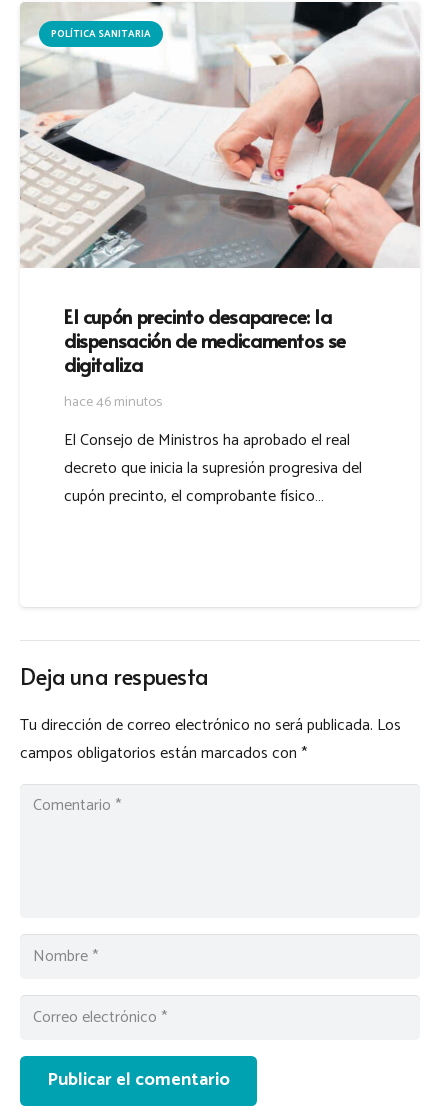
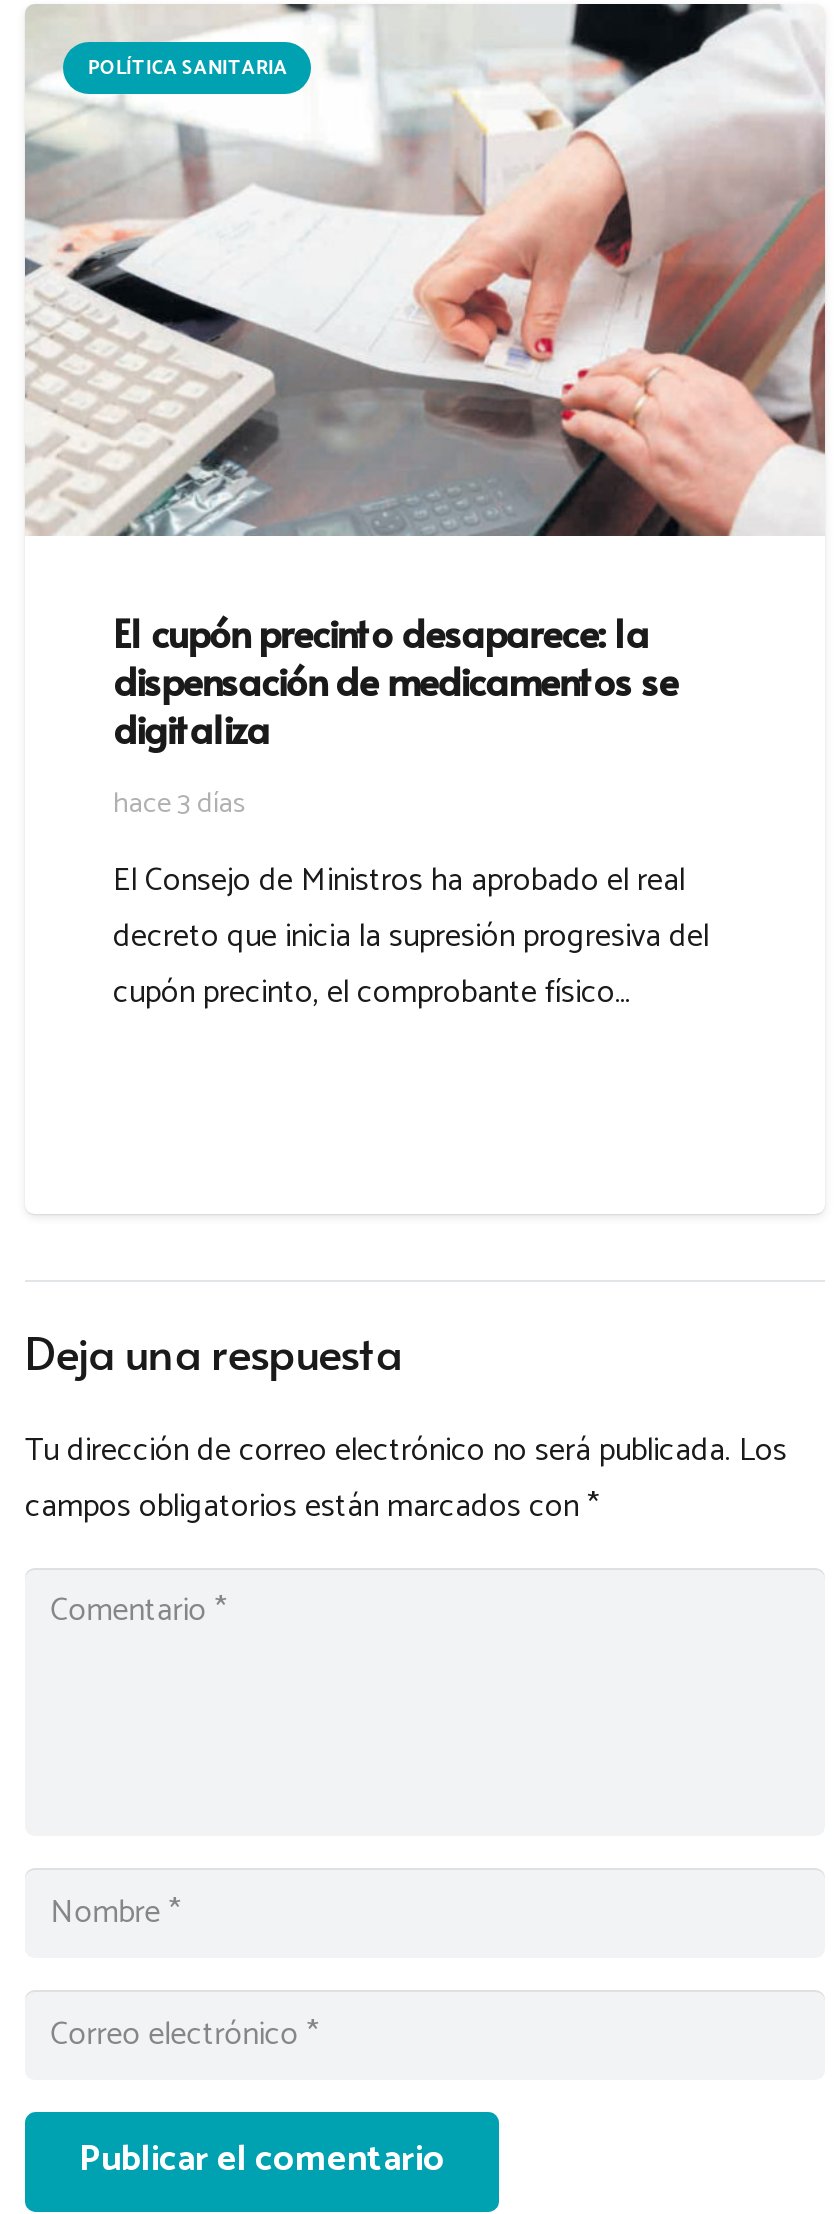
- hace 46 minutos
+ hace 3 días
